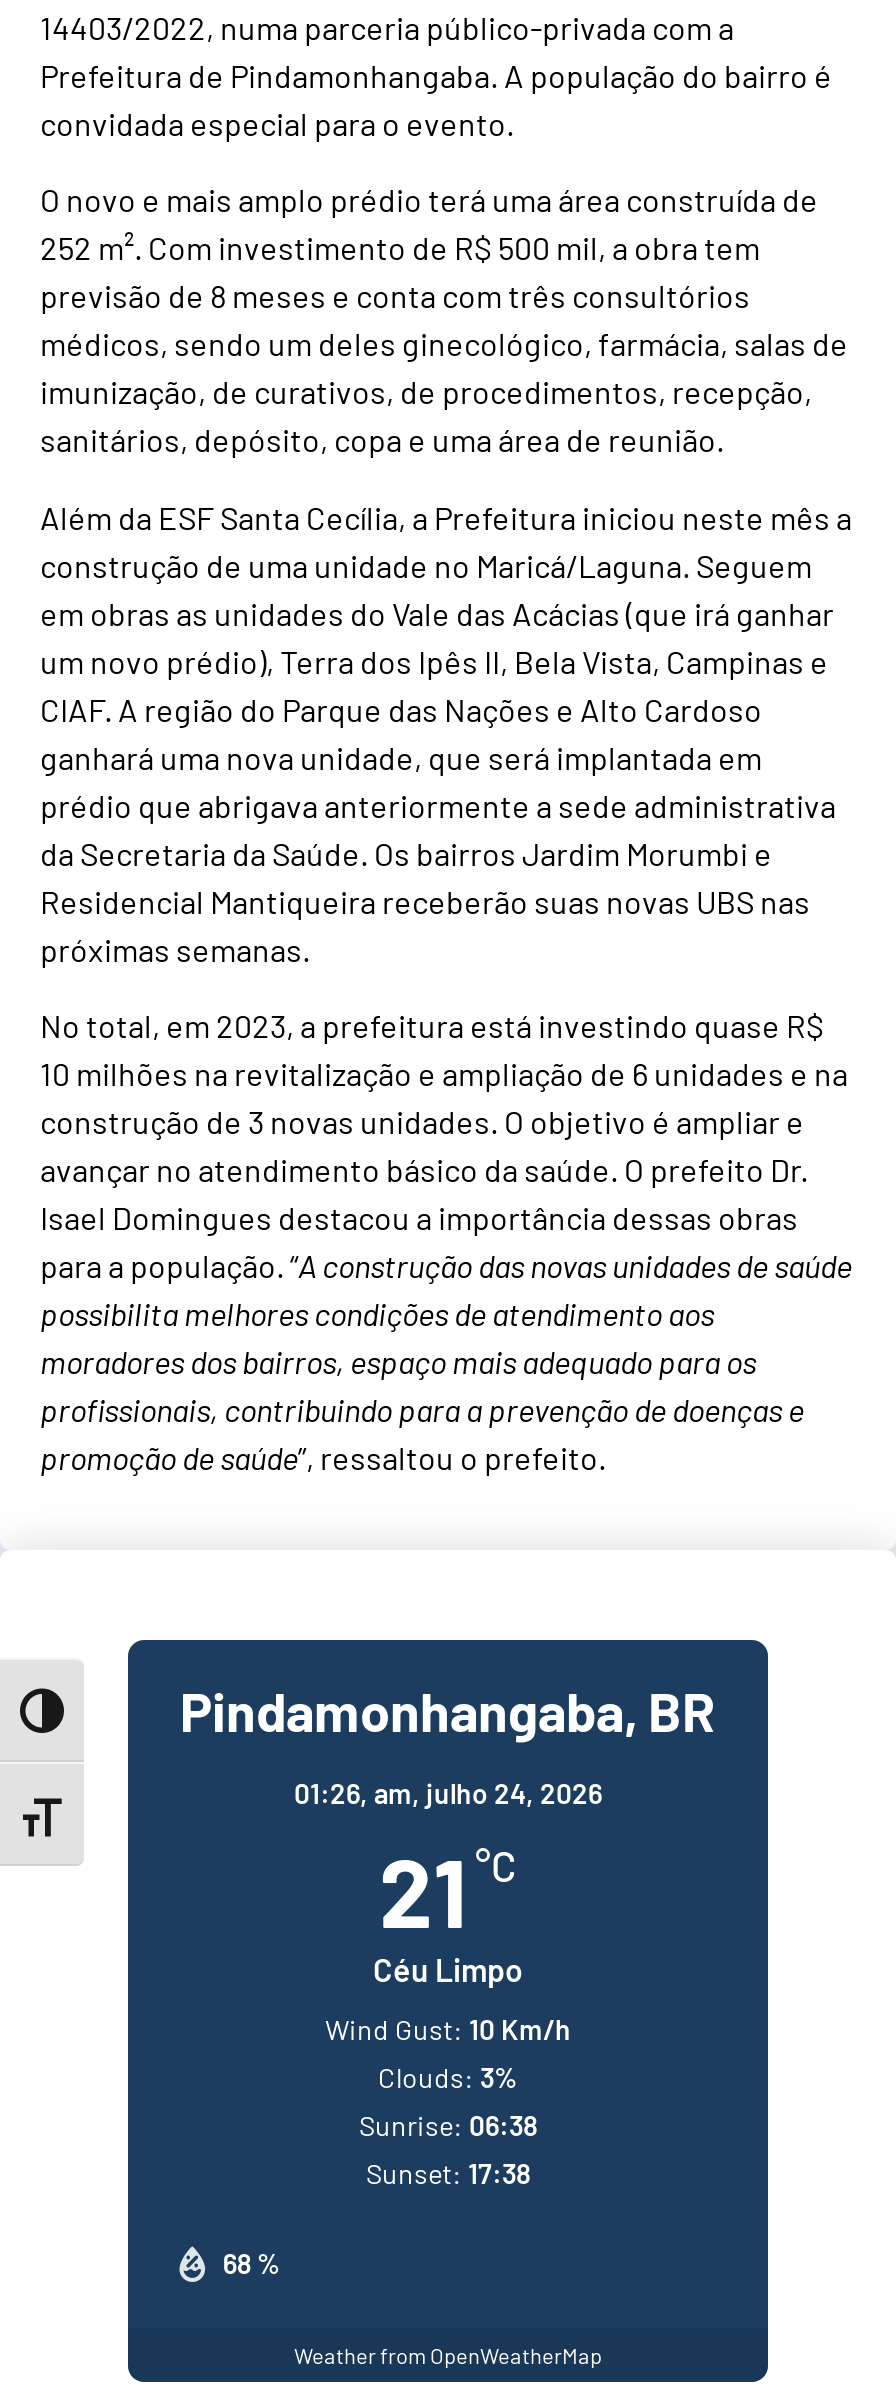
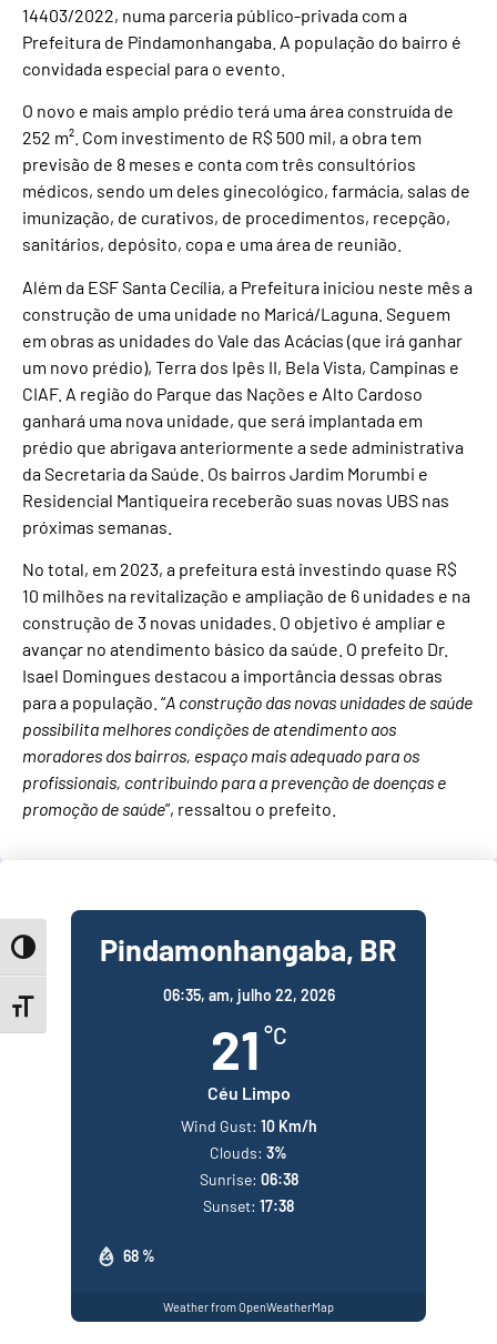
- 01:26, am, julho 24, 2026
+ 06:35, am, julho 22, 2026
